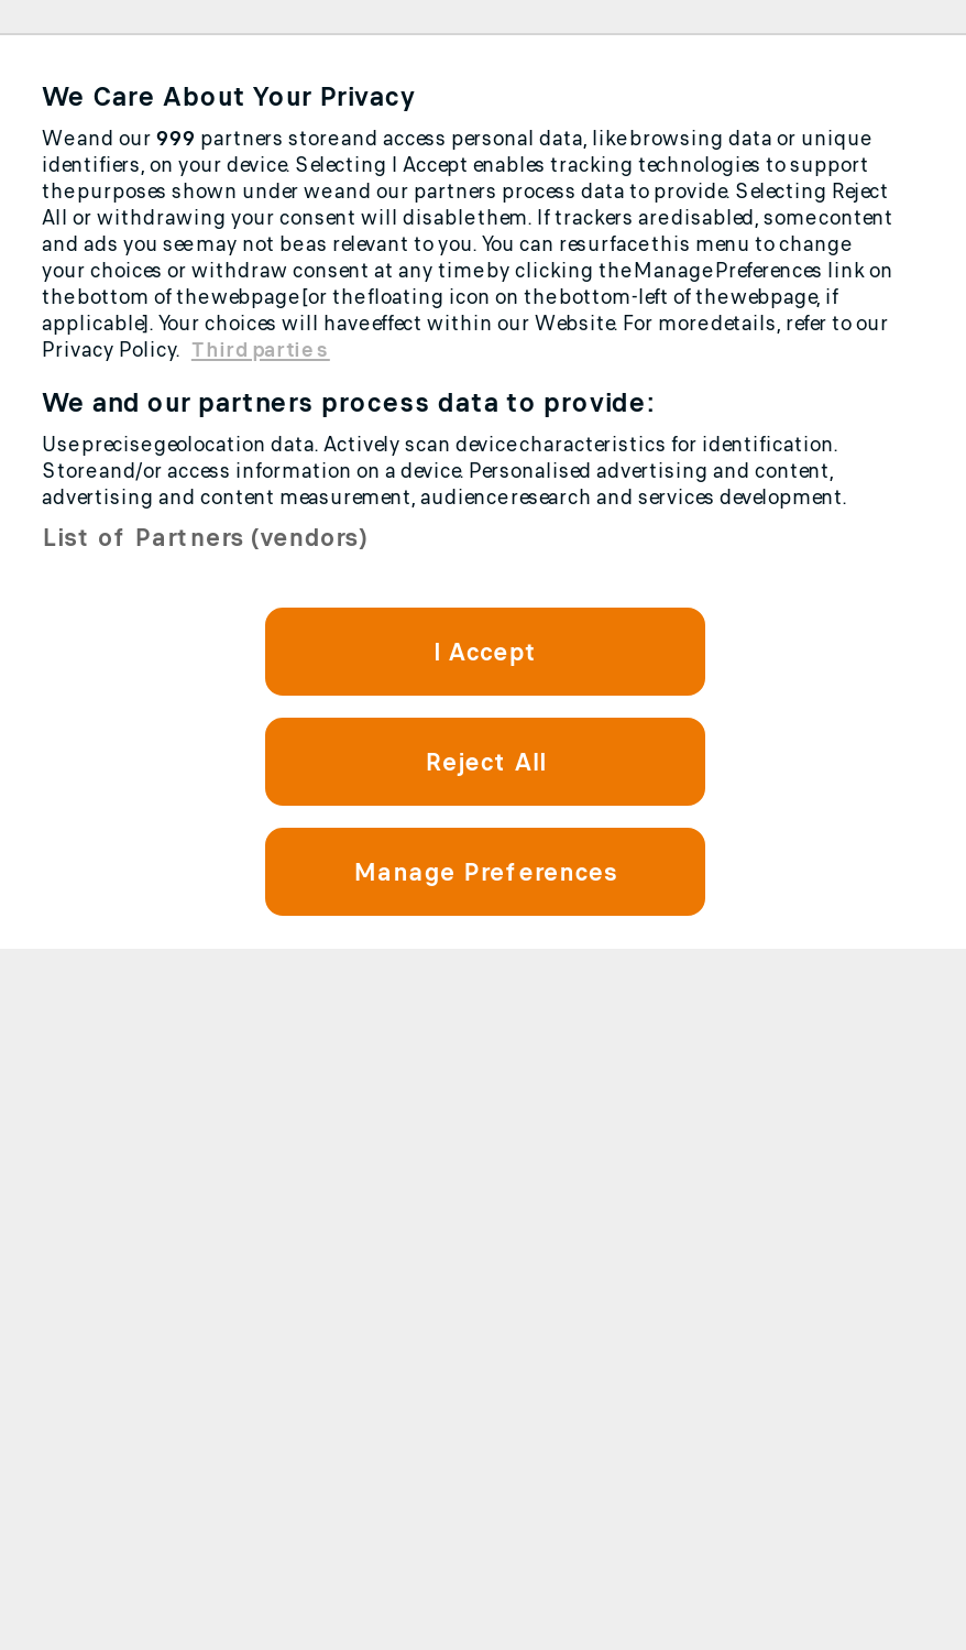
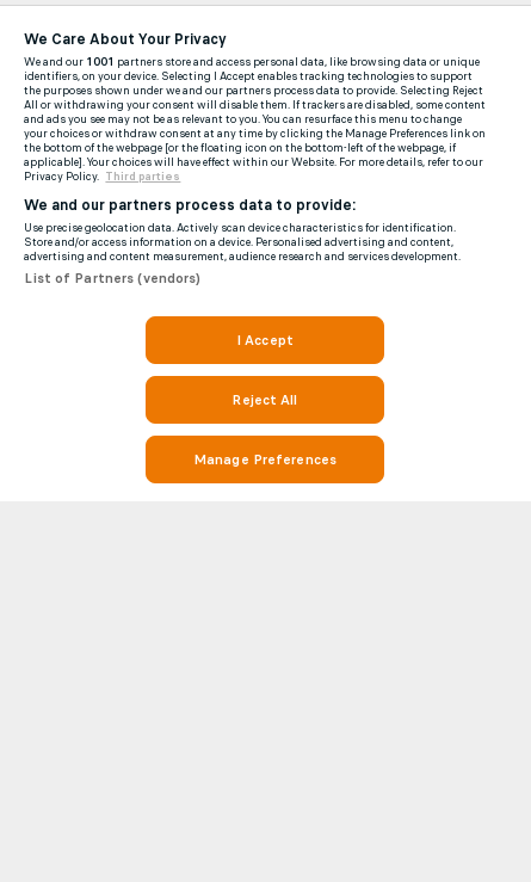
- We and our 999 partners store and access personal data, like browsing data or unique
+ We and our 1001 partners store and access personal data, like browsing data or unique
